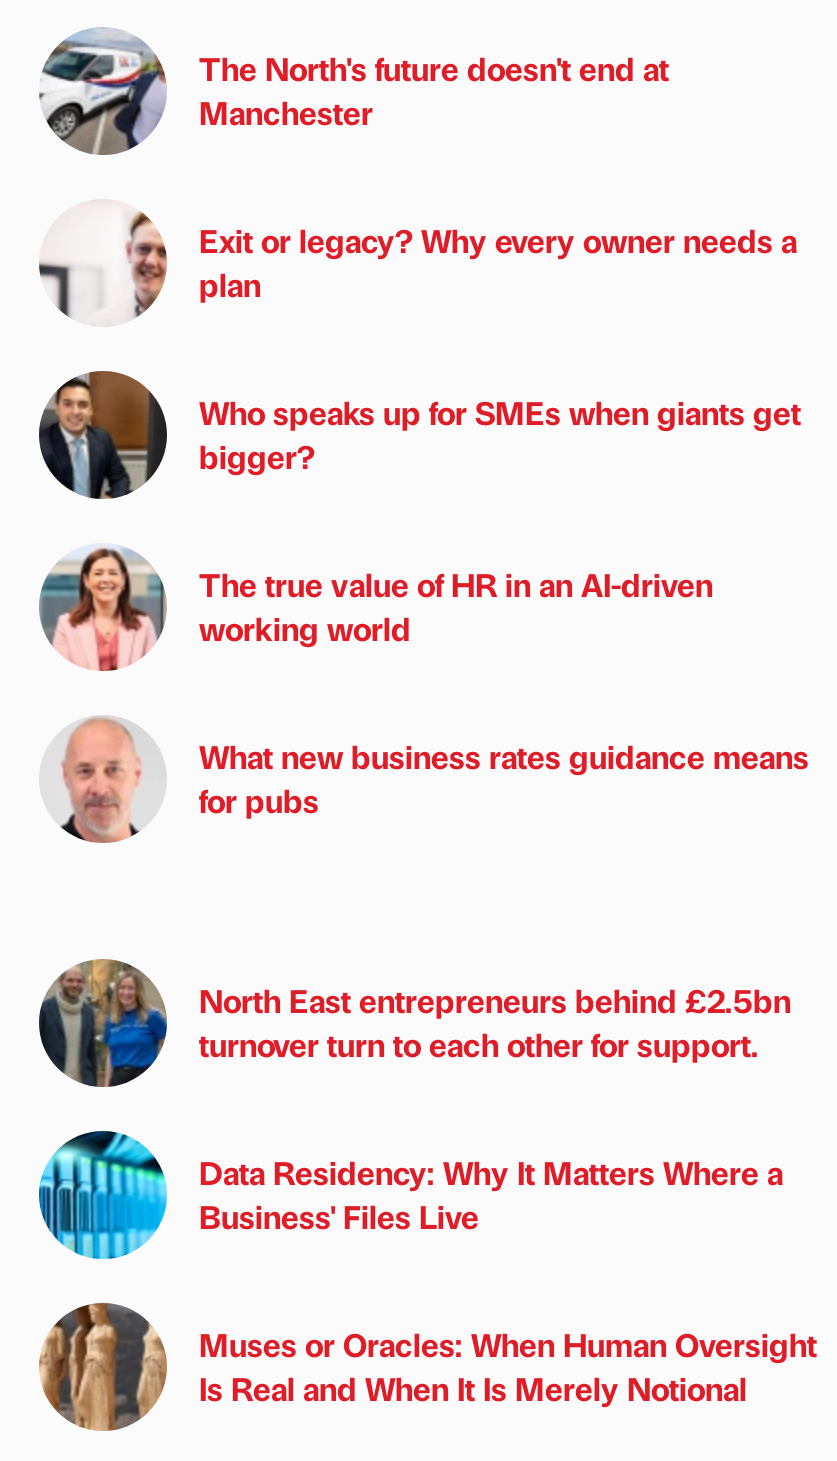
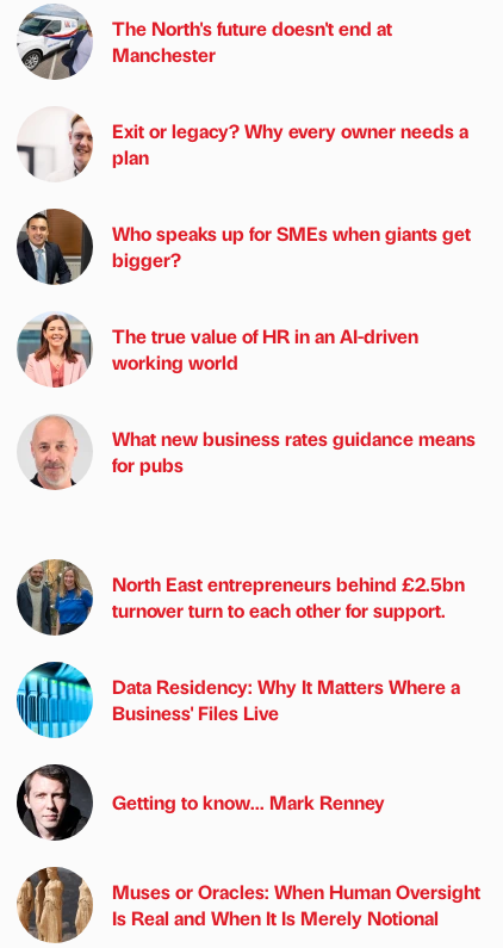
+ [image]
+ Getting to know... Mark Renney
